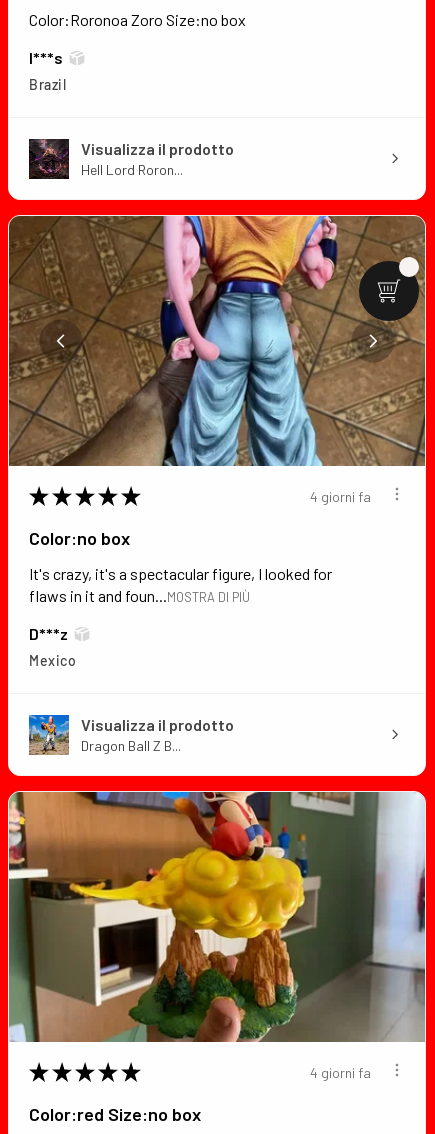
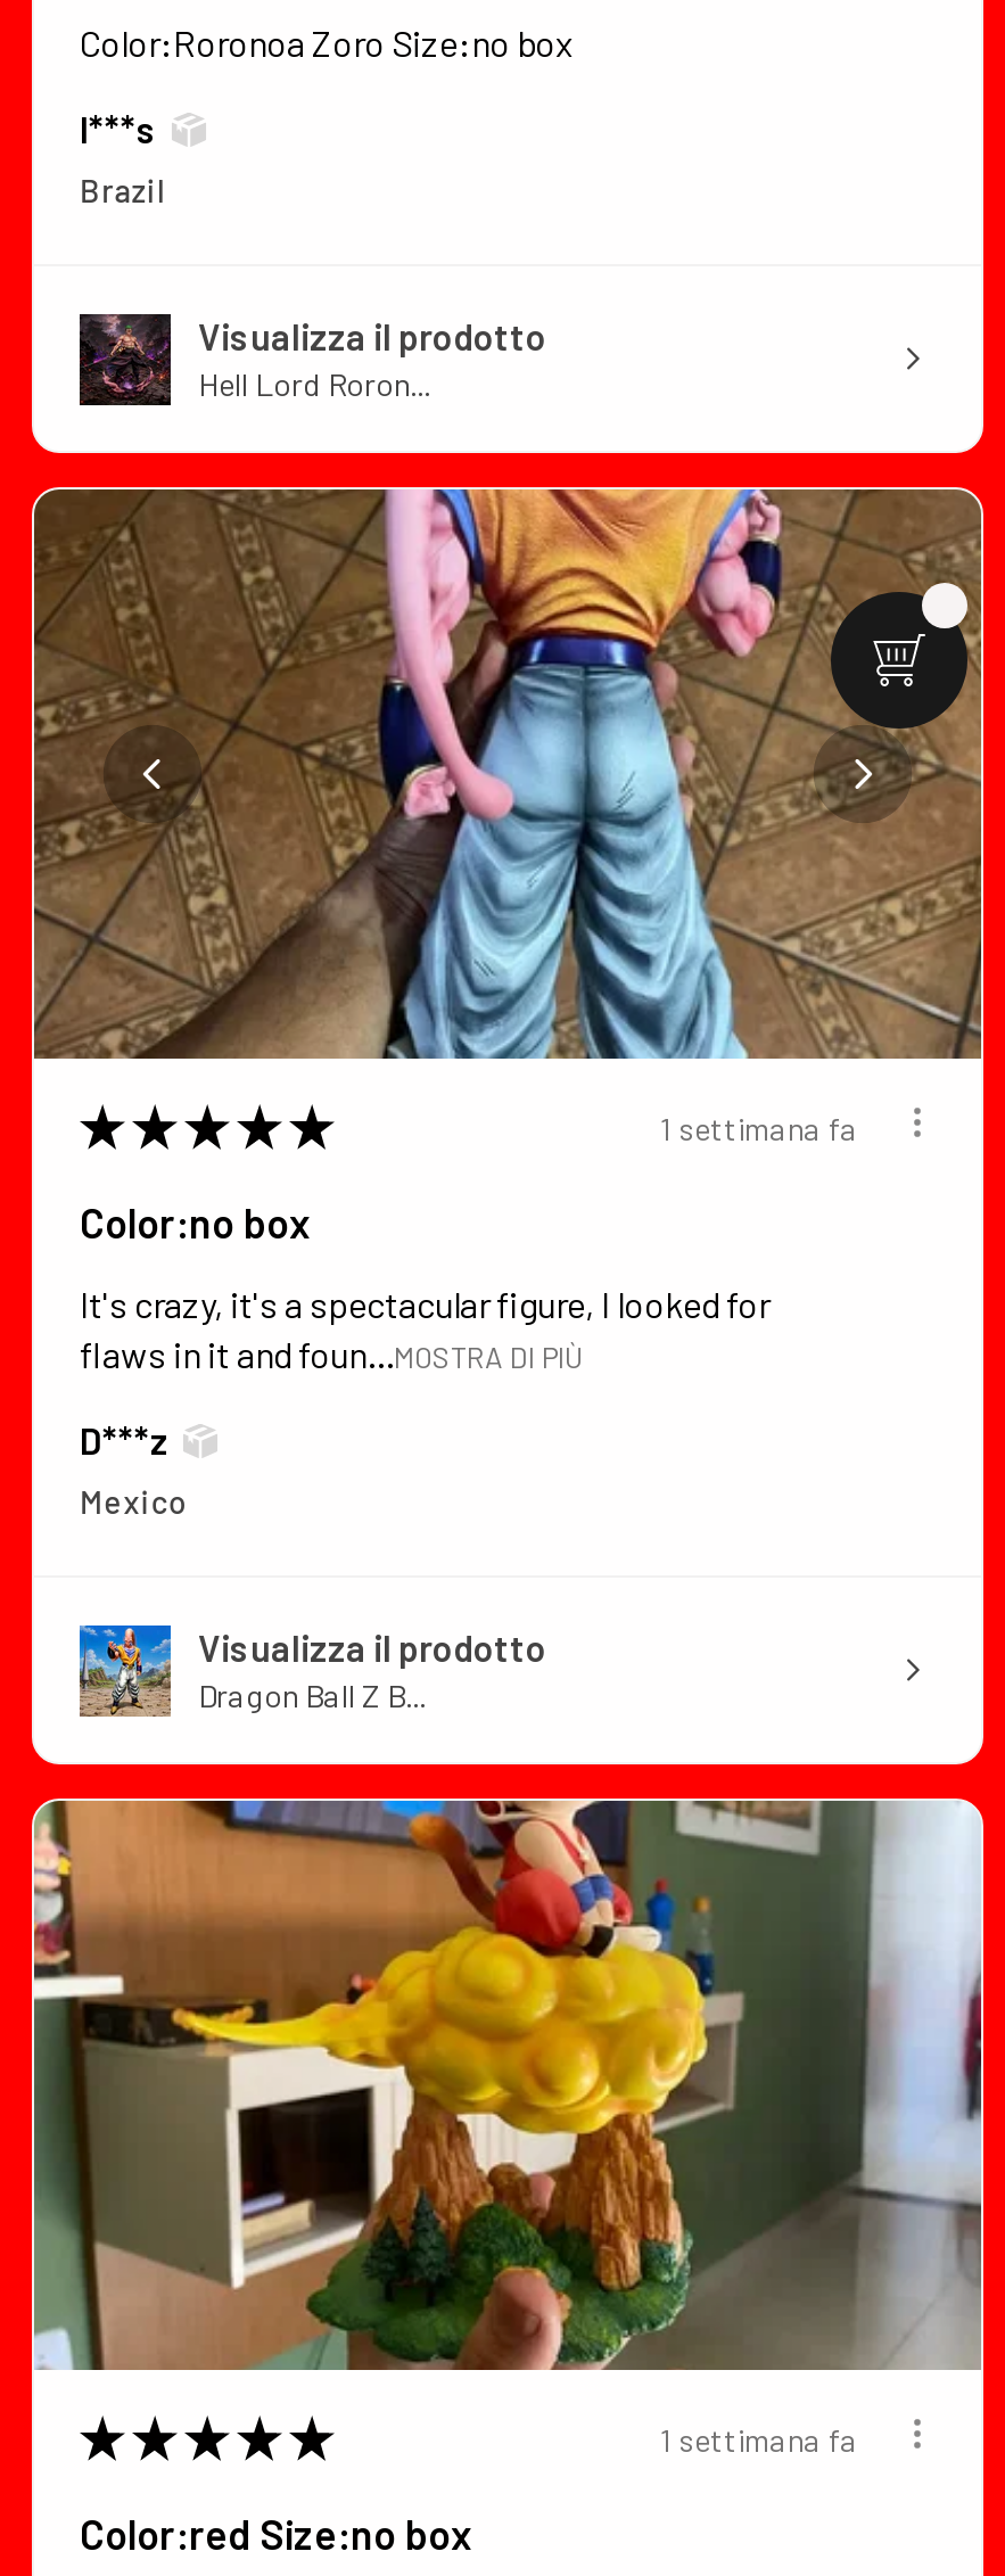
- 4 giorni fa
+ 1 settimana fa

- 4 giorni fa
+ 1 settimana fa
